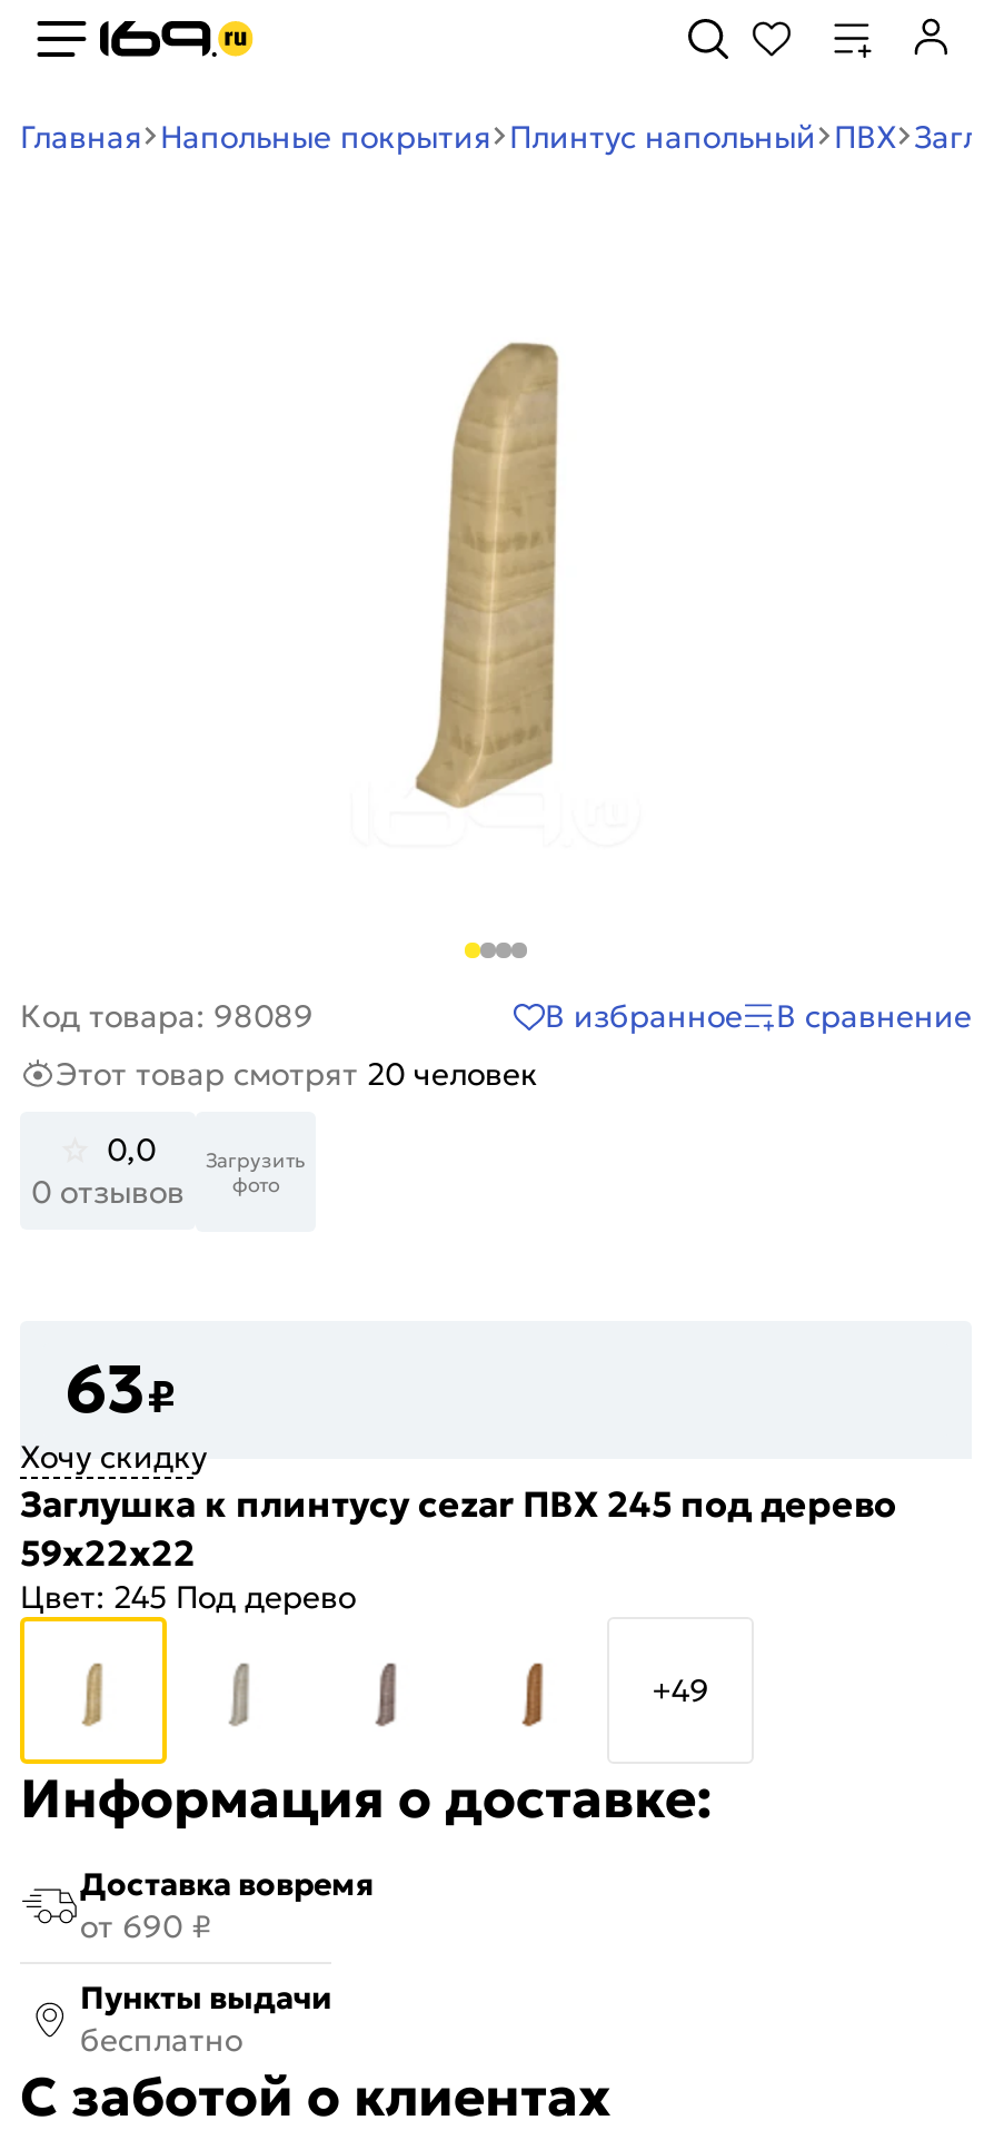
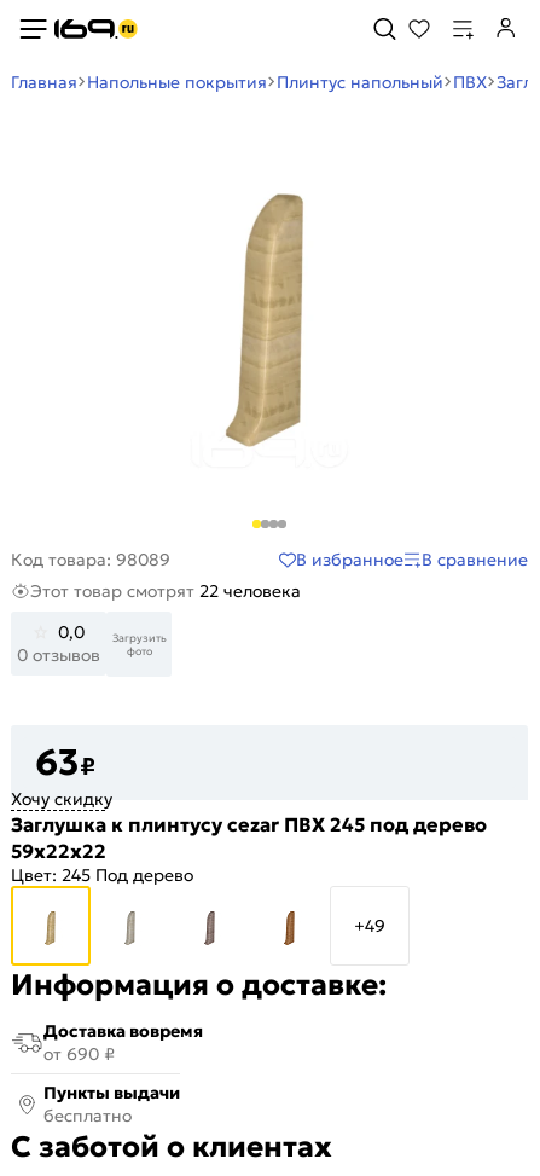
- Этот товар смотрят 20 человек
+ Этот товар смотрят 22 человека
